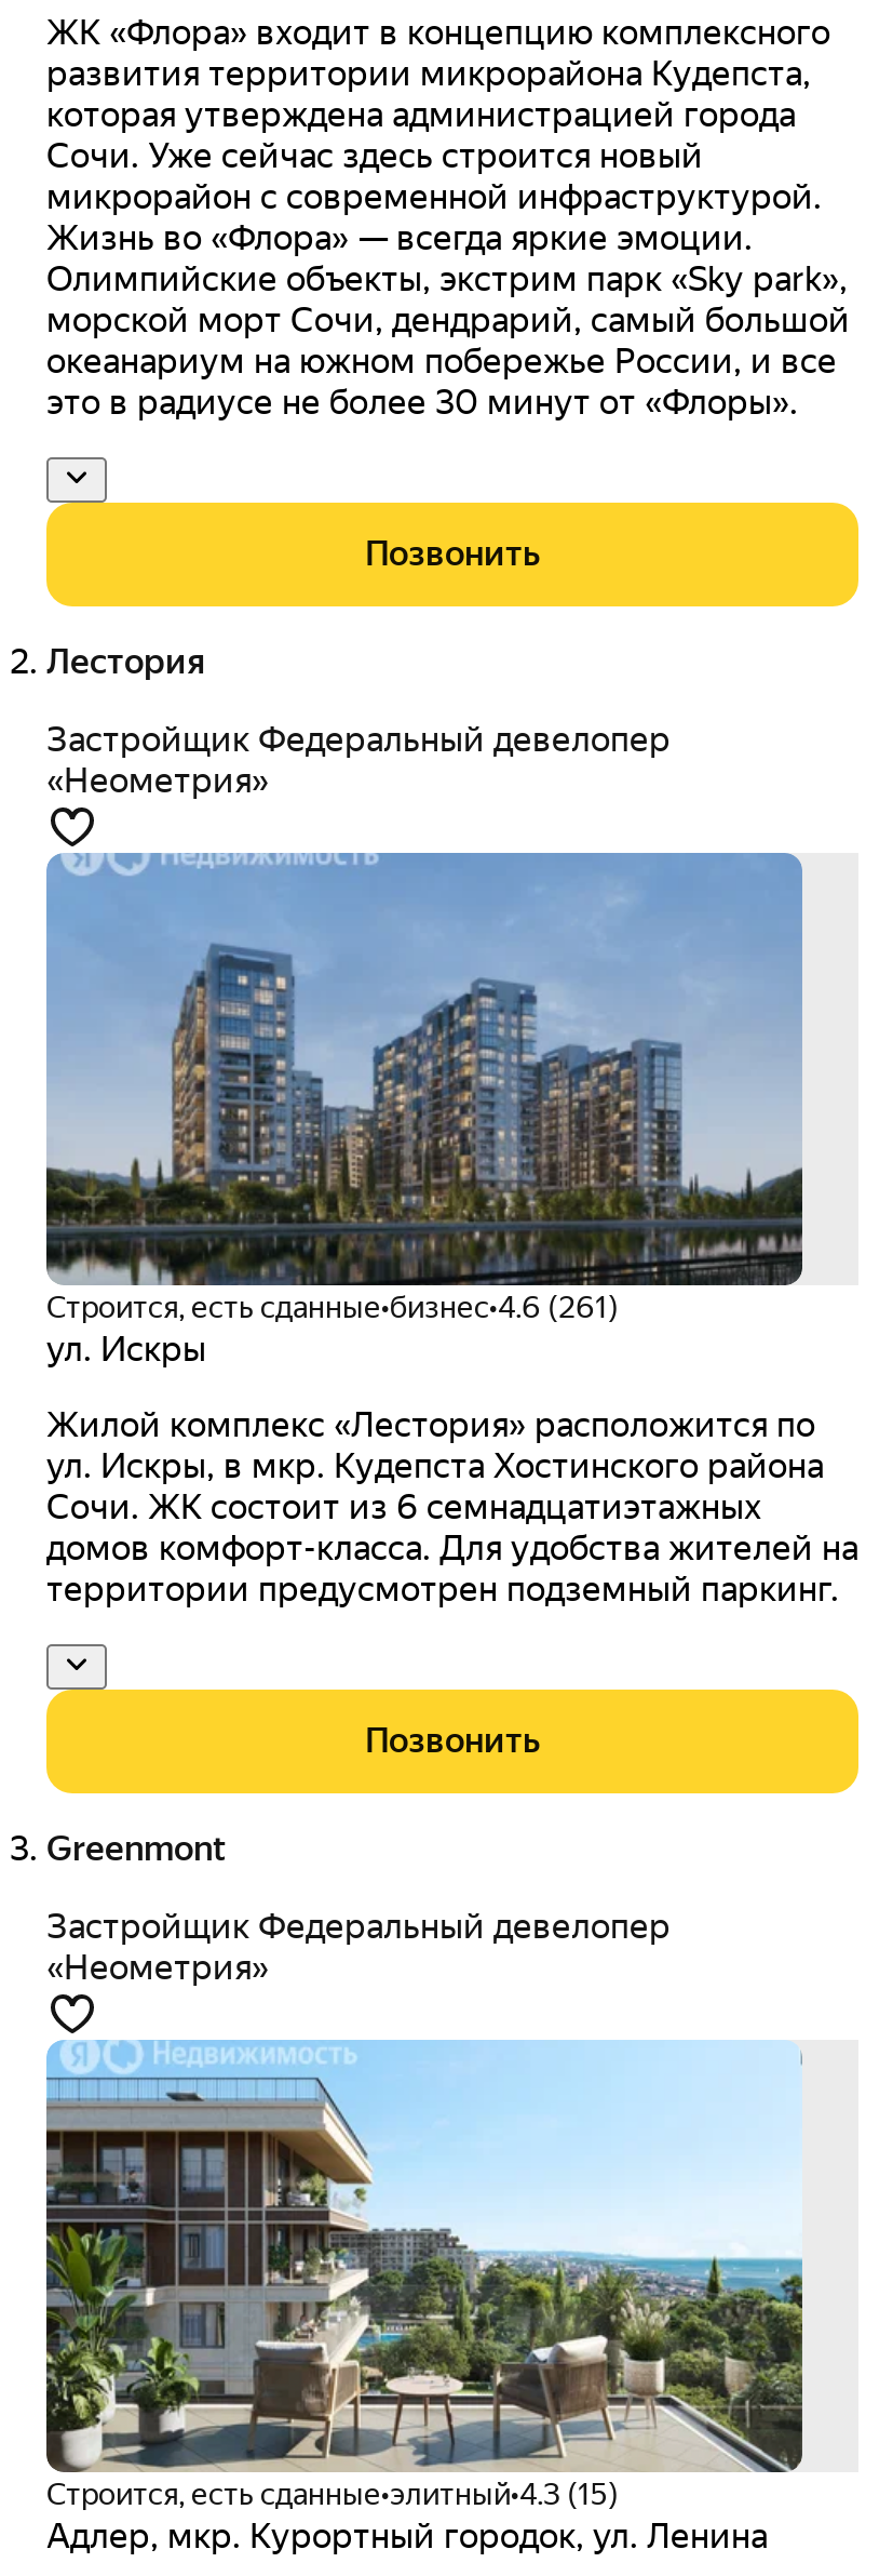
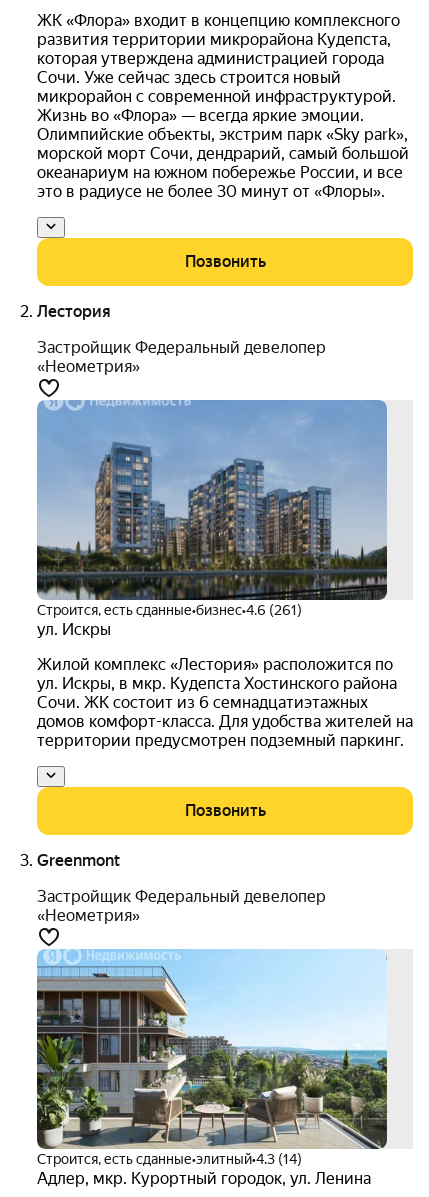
- Строится, есть сданные•элитный•4.3 (15)
+ Строится, есть сданные•элитный•4.3 (14)
